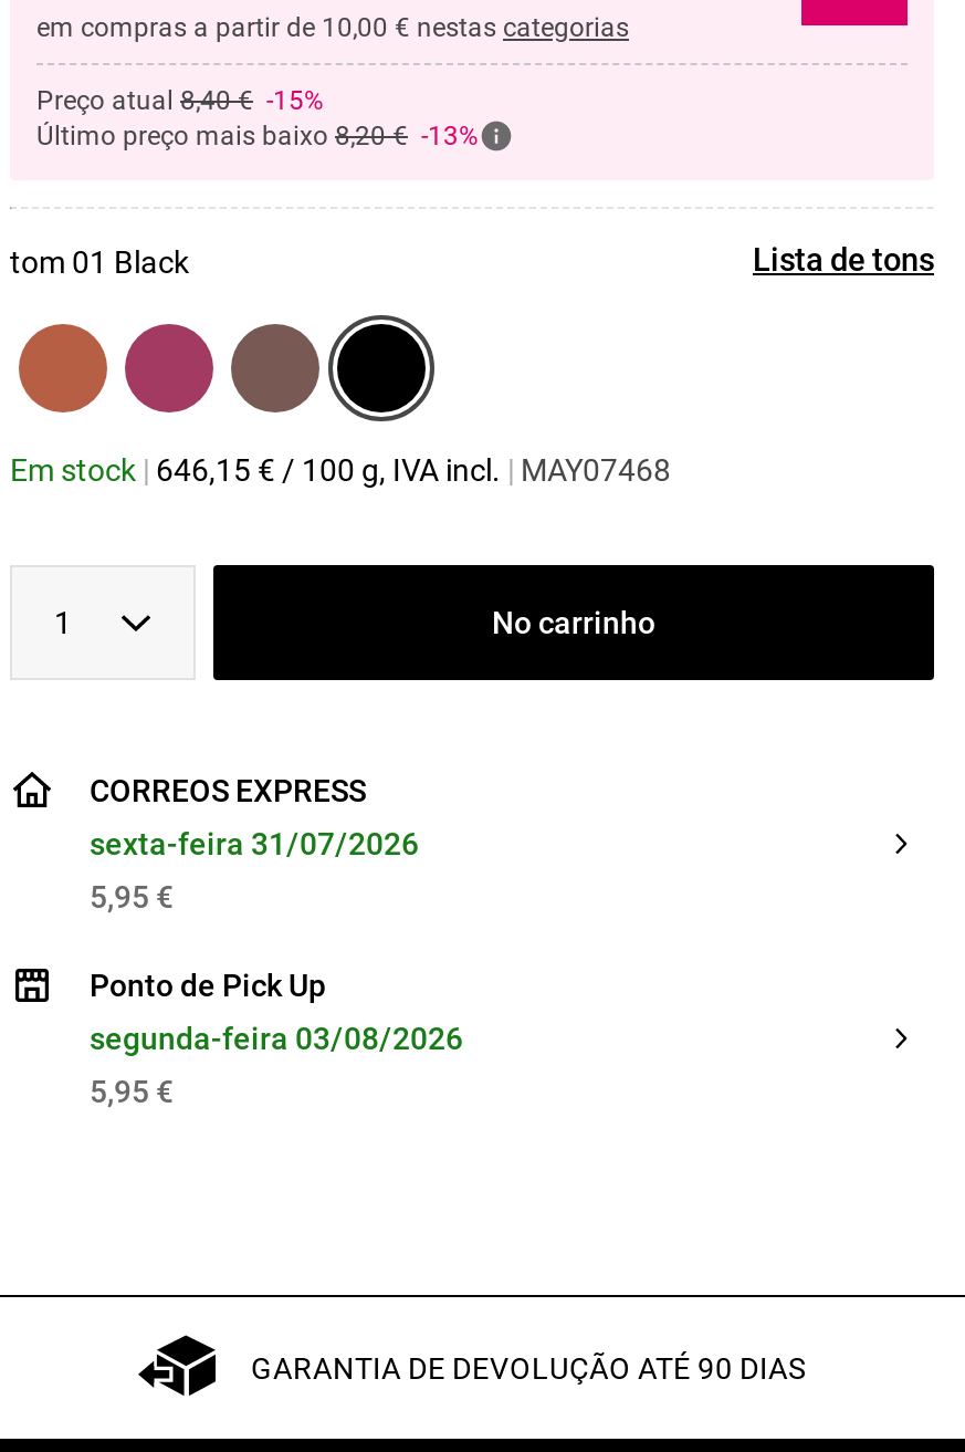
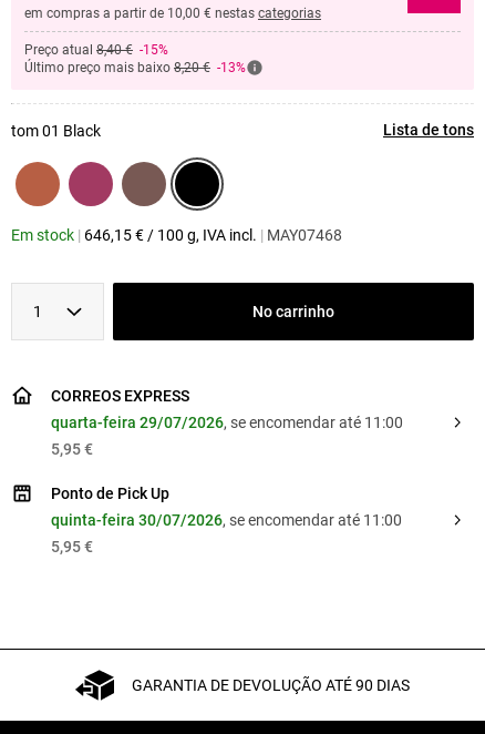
- sexta-feira 31/07/2026
+ quarta-feira 29/07/2026, se encomendar até 11:00

- segunda-feira 03/08/2026
+ quinta-feira 30/07/2026, se encomendar até 11:00
